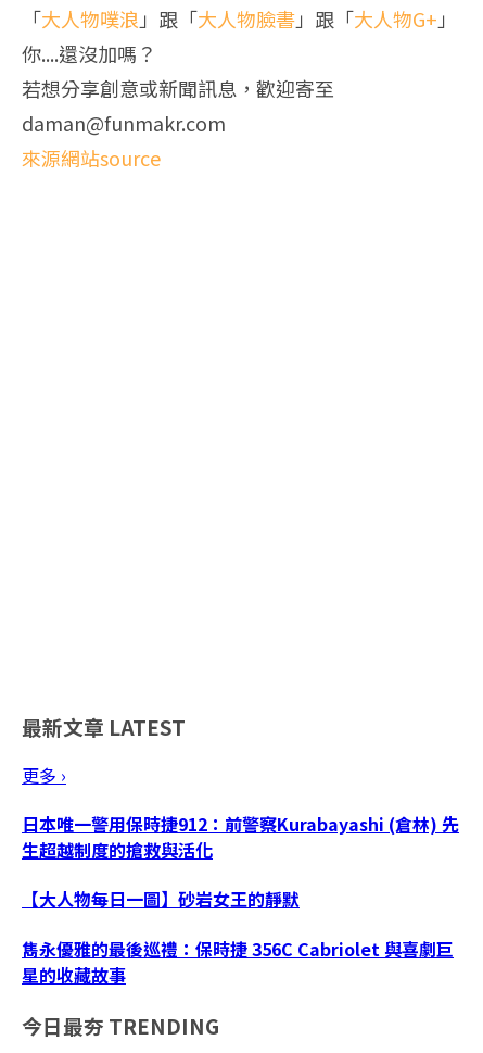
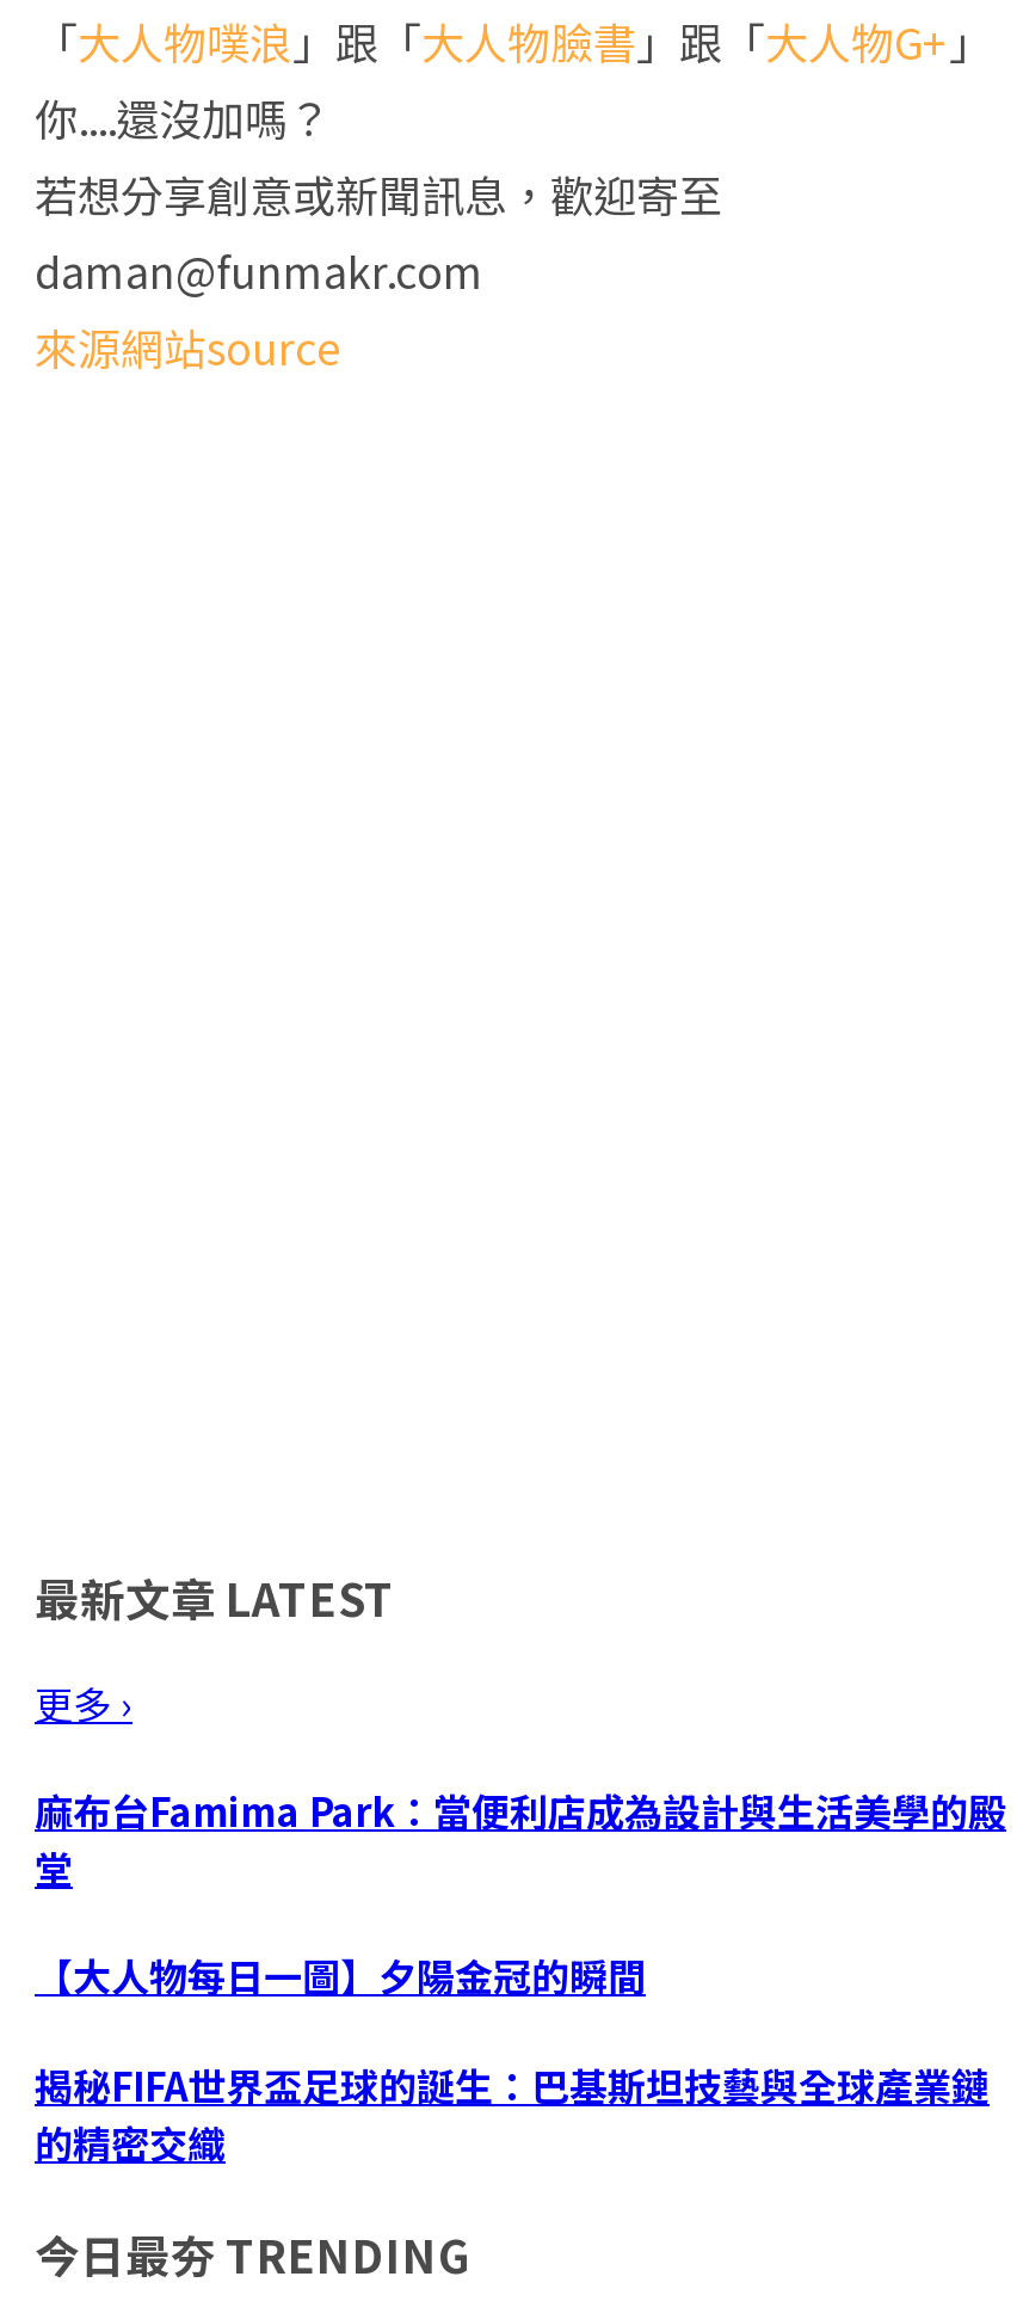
- 日本唯一警用保時捷912：前警察Kurabayashi (倉林) 先
- 生超越制度的搶救與活化
+ 麻布台Famima Park：當便利店成為設計與生活美學的殿
+ 堂

- 【大人物每日一圖】砂岩女王的靜默
+ 【大人物每日一圖】夕陽金冠的瞬間

- 雋永優雅的最後巡禮：保時捷 356C Cabriolet 與喜劇巨
- 星的收藏故事
+ 揭秘FIFA世界盃足球的誕生：巴基斯坦技藝與全球產業鏈
+ 的精密交織
